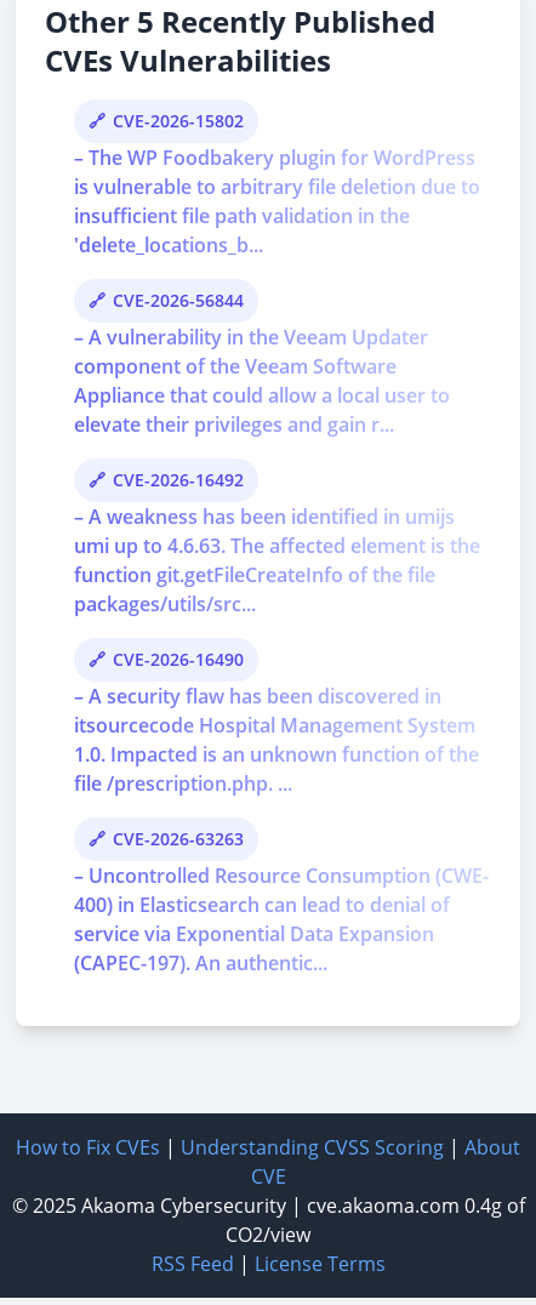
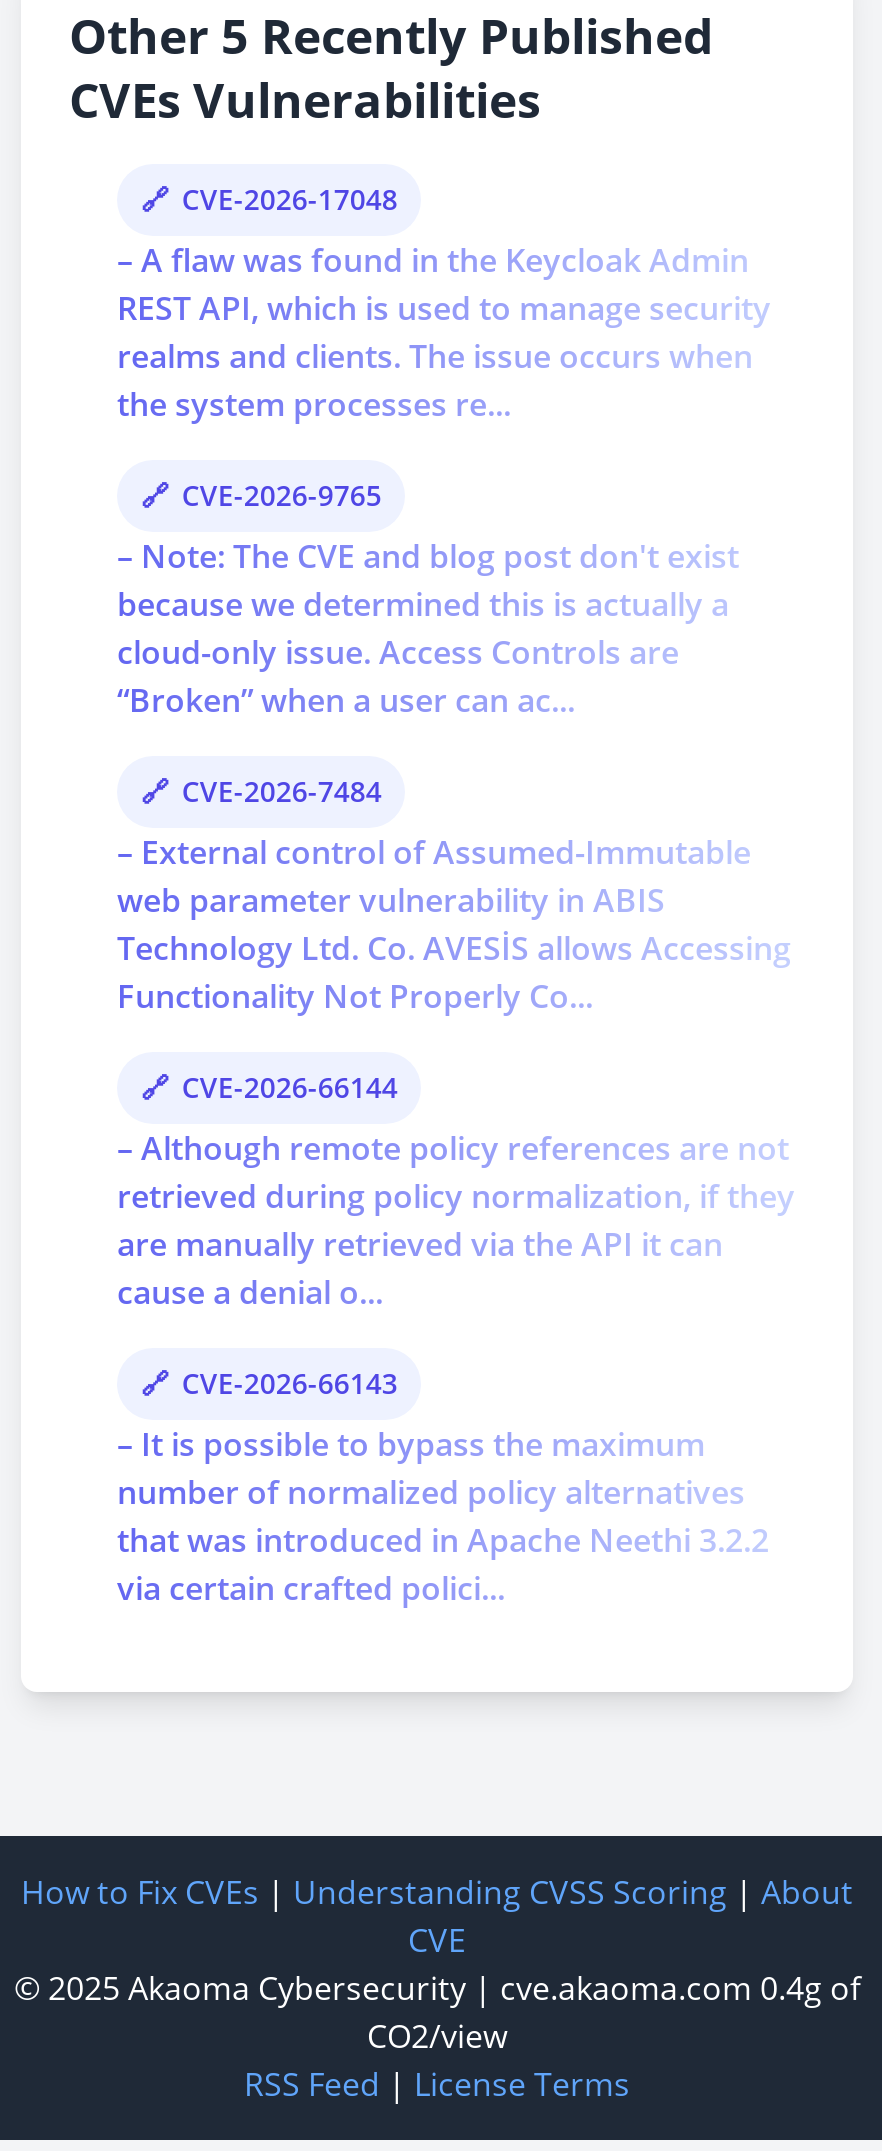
- CVE-2026-15802
+ CVE-2026-17048

- – The WP Foodbakery plugin for WordPress
- is vulnerable to arbitrary file deletion due to
- insufficient file path validation in the
- 'delete_locations_b...
+ – A flaw was found in the Keycloak Admin
+ REST API, which is used to manage security
+ realms and clients. The issue occurs when
+ the system processes re...

- CVE-2026-56844
+ CVE-2026-9765

- – A vulnerability in the Veeam Updater
- component of the Veeam Software
- Appliance that could allow a local user to
- elevate their privileges and gain r...
+ – Note: The CVE and blog post don't exist
+ because we determined this is actually a
+ cloud-only issue. Access Controls are
+ “Broken” when a user can ac...

- CVE-2026-16492
+ CVE-2026-7484

- – A weakness has been identified in umijs
- umi up to 4.6.63. The affected element is the
- function git.getFileCreateInfo of the file
- packages/utils/src...
+ – External control of Assumed-Immutable
+ web parameter vulnerability in ABIS
+ Technology Ltd. Co. AVESİS allows Accessing
+ Functionality Not Properly Co...

- CVE-2026-16490
+ CVE-2026-66144

- – A security flaw has been discovered in
- itsourcecode Hospital Management System
- 1.0. Impacted is an unknown function of the
- file /prescription.php. ...
+ – Although remote policy references are not
+ retrieved during policy normalization, if they
+ are manually retrieved via the API it can
+ cause a denial o...

- CVE-2026-63263
+ CVE-2026-66143

- – Uncontrolled Resource Consumption (CWE-
- 400) in Elasticsearch can lead to denial of
- service via Exponential Data Expansion
- (CAPEC-197). An authentic...
+ – It is possible to bypass the maximum
+ number of normalized policy alternatives
+ that was introduced in Apache Neethi 3.2.2
+ via certain crafted polici...
